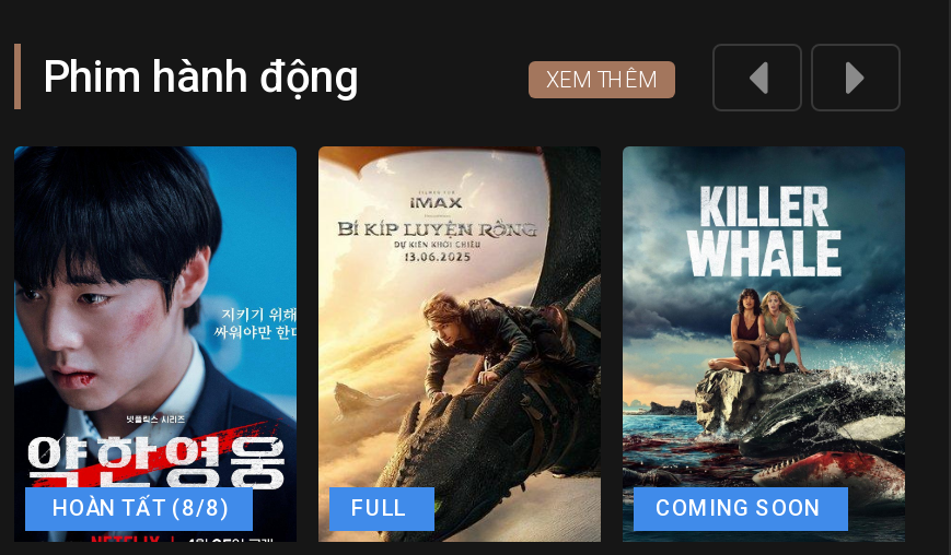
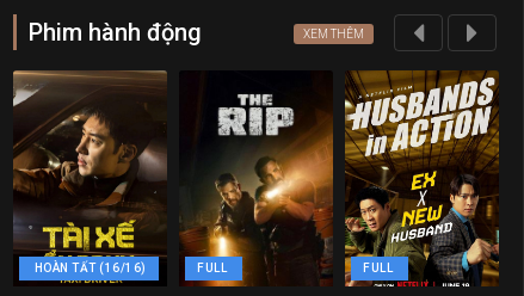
- [image]
- HOÀN TẤT (8/8)
+ [image]
+ HOÀN TẤT (16/16)

- [image]
- COMING SOON
+ [image]
+ FULL

- [image]
+ [image]
